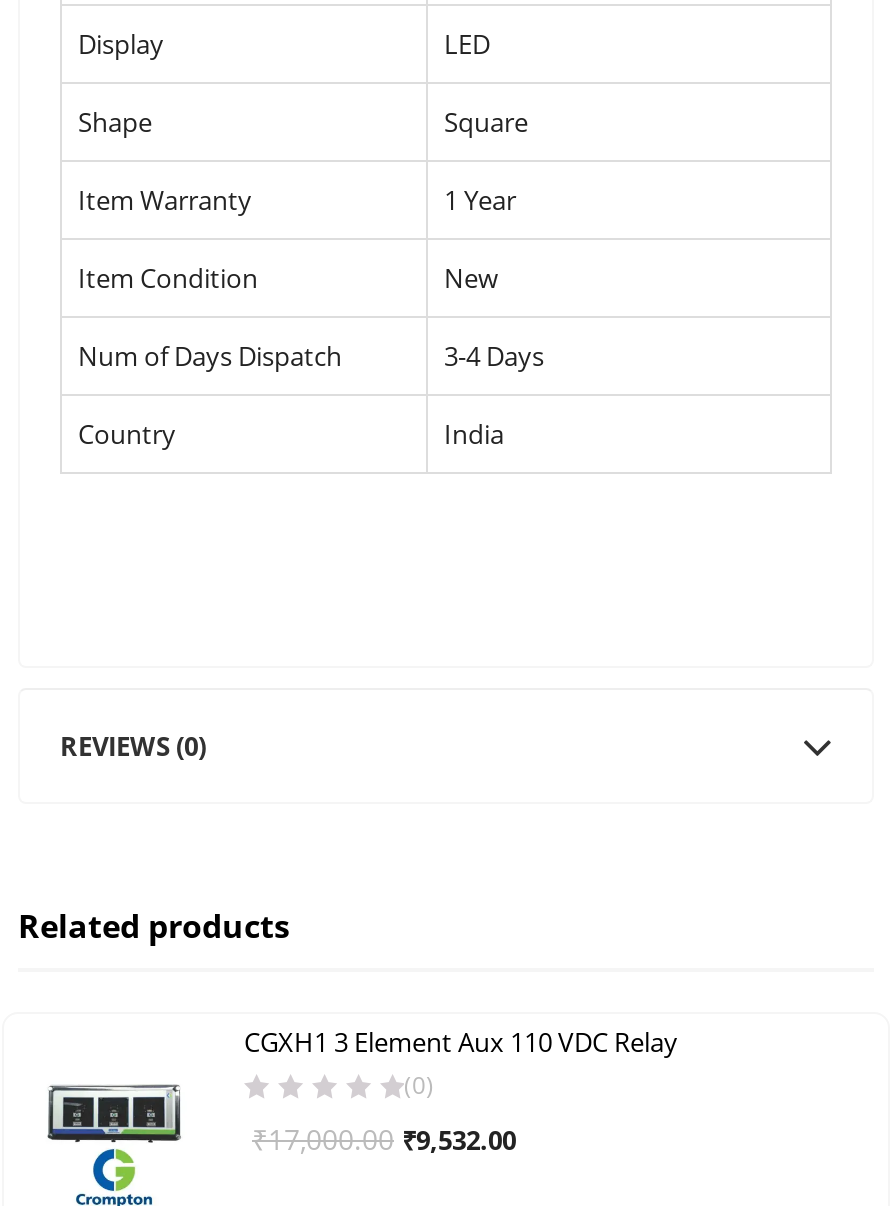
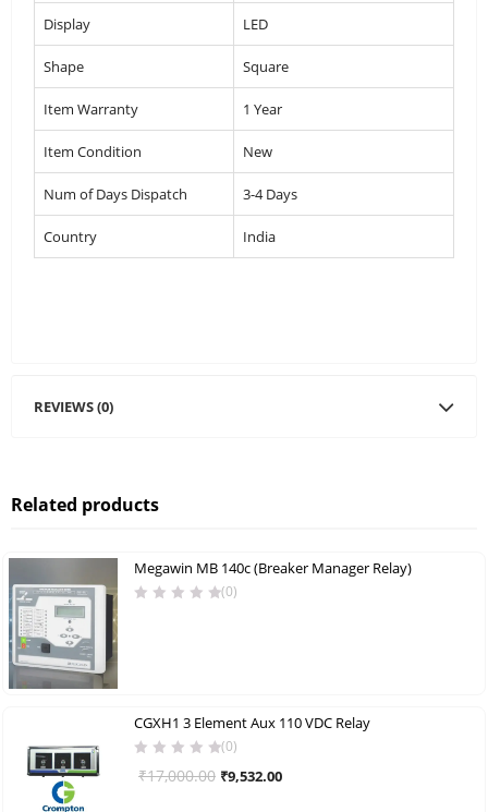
+ [image]
+ Megawin MB 140c (Breaker Manager Relay)
+ (0)
